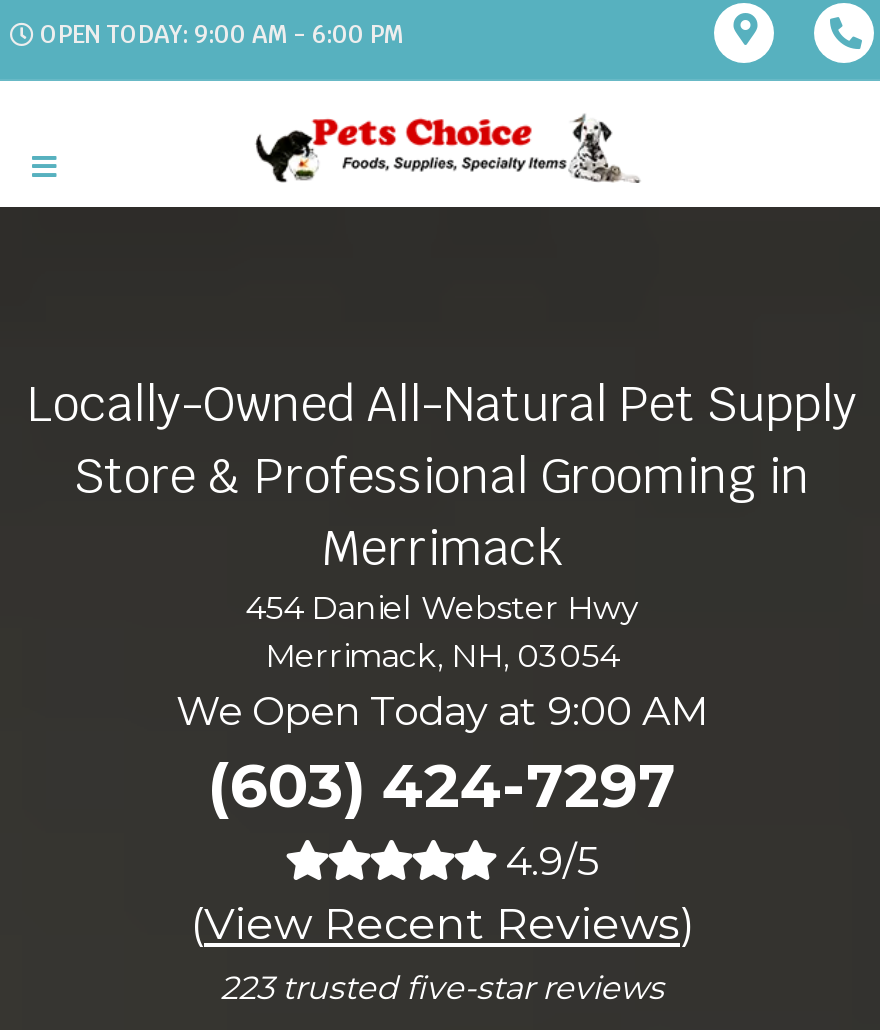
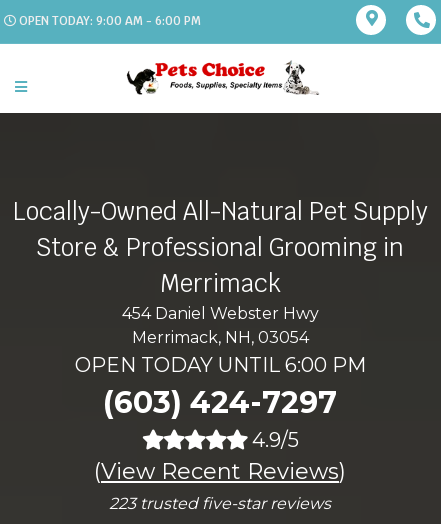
- We Open Today at 9:00 AM
+ OPEN TODAY UNTIL 6:00 PM
